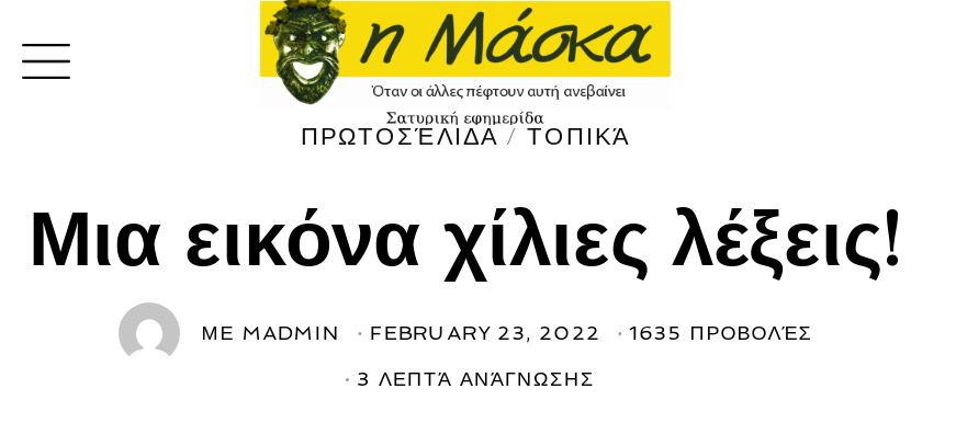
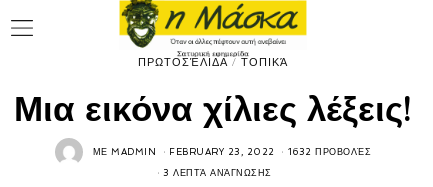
- ΜΕ MADMIN FEBRUARY 23, 2022 1635 ΠΡΟΒΟΛΈΣ
+ ΜΕ MADMIN FEBRUARY 23, 2022 1632 ΠΡΟΒΟΛΈΣ
